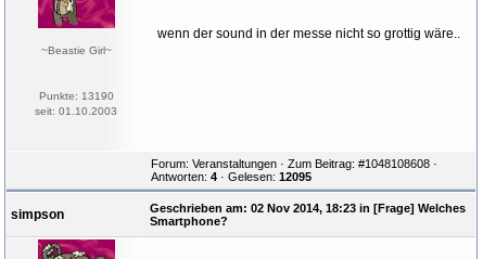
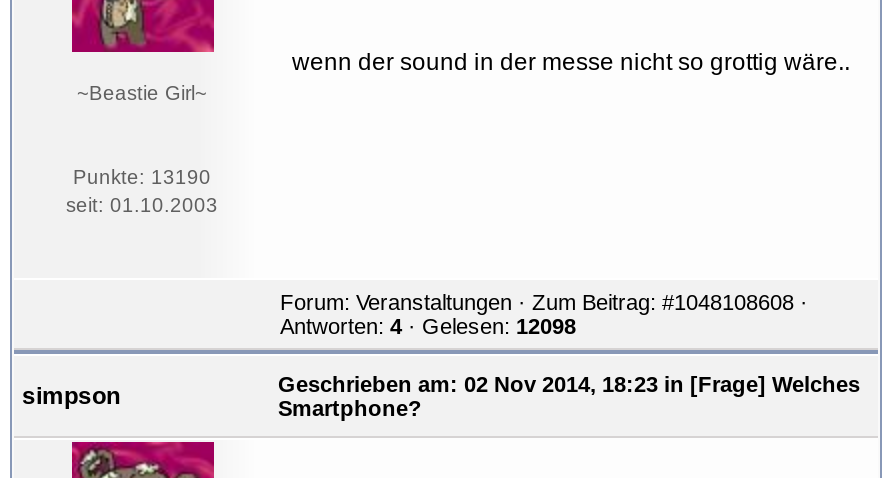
- Antworten: 4 · Gelesen: 12095
+ Antworten: 4 · Gelesen: 12098
